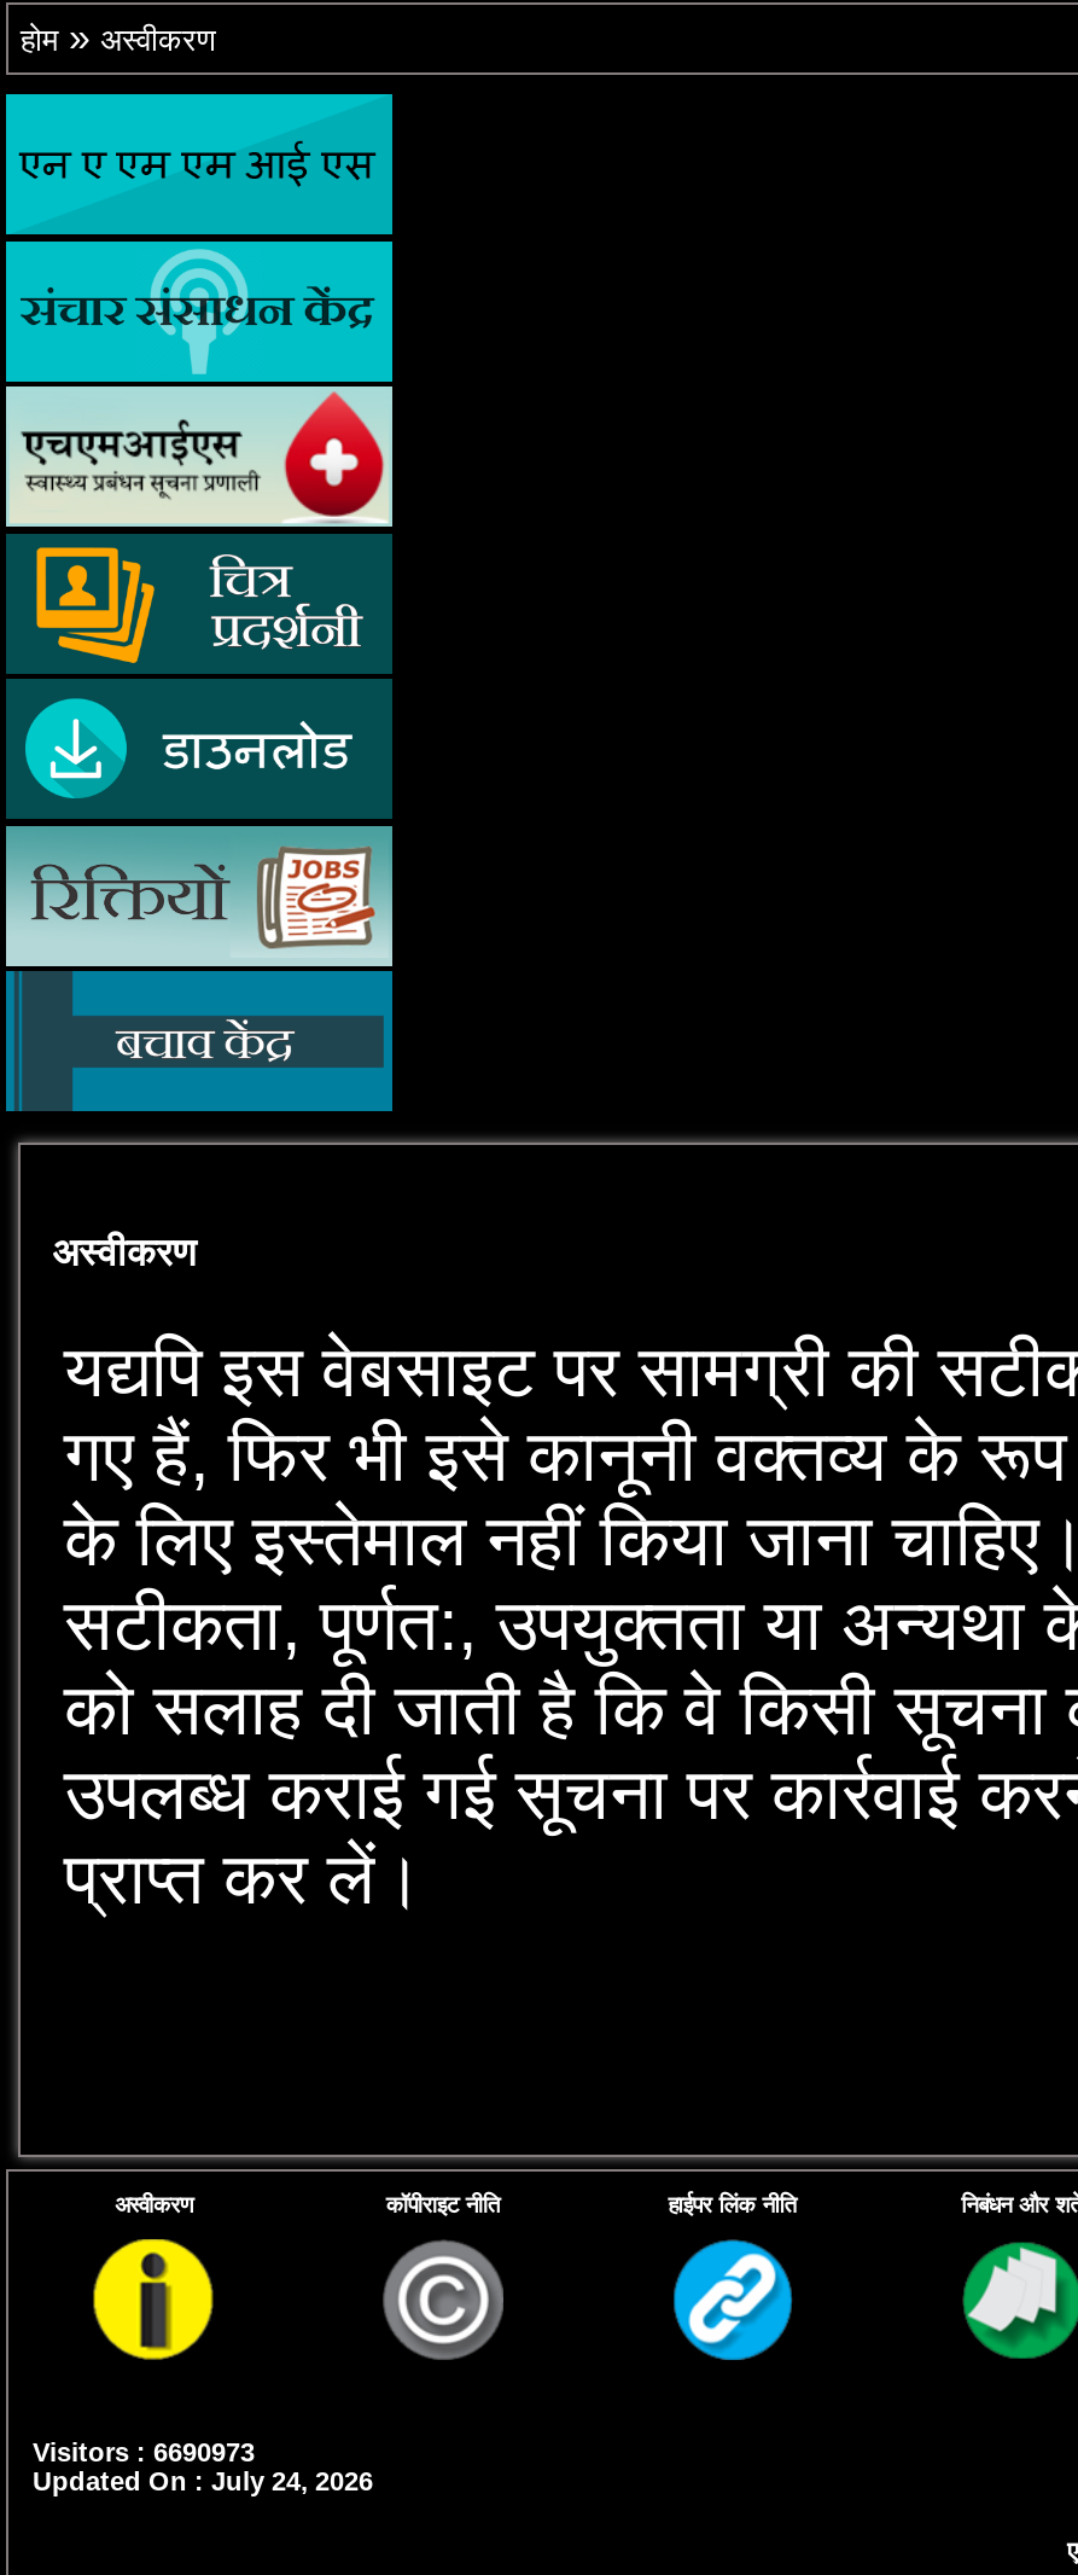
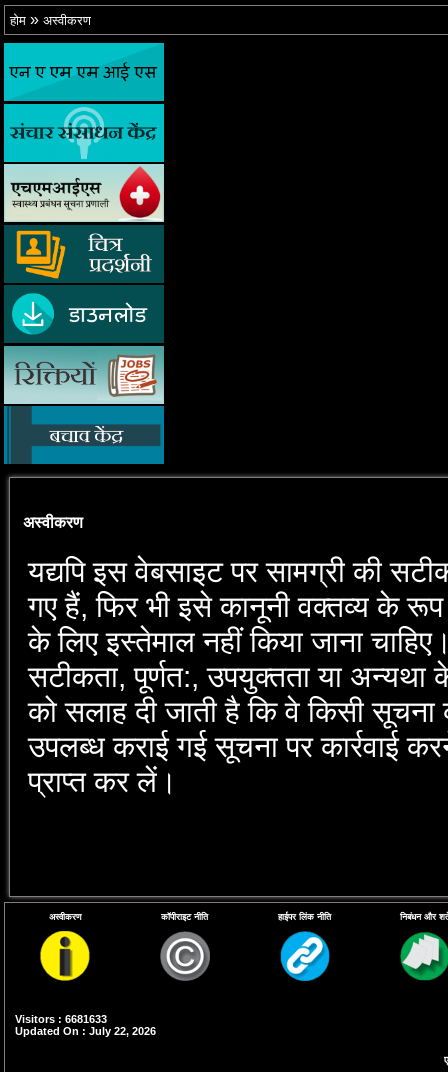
- Visitors : 6690973
+ Visitors : 6681633

- Updated On : July 24, 2026
+ Updated On : July 22, 2026
